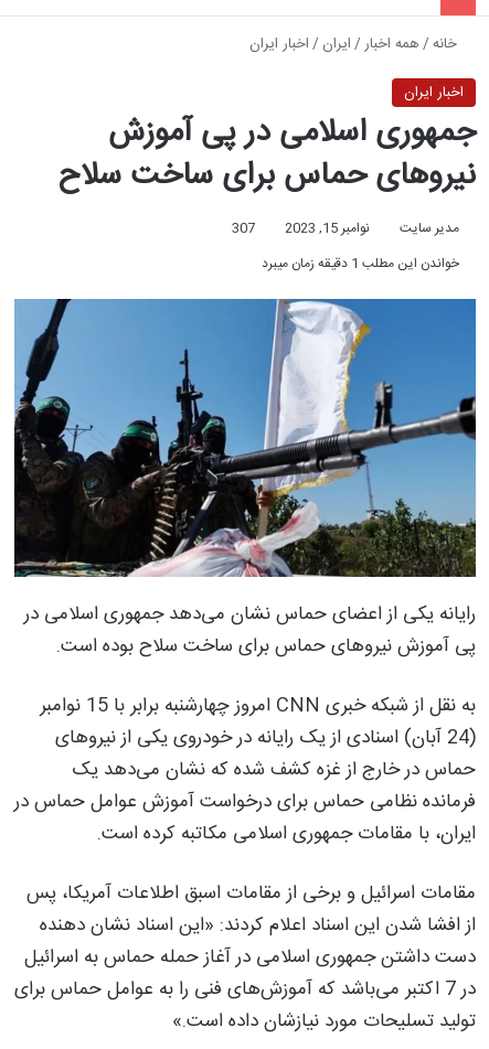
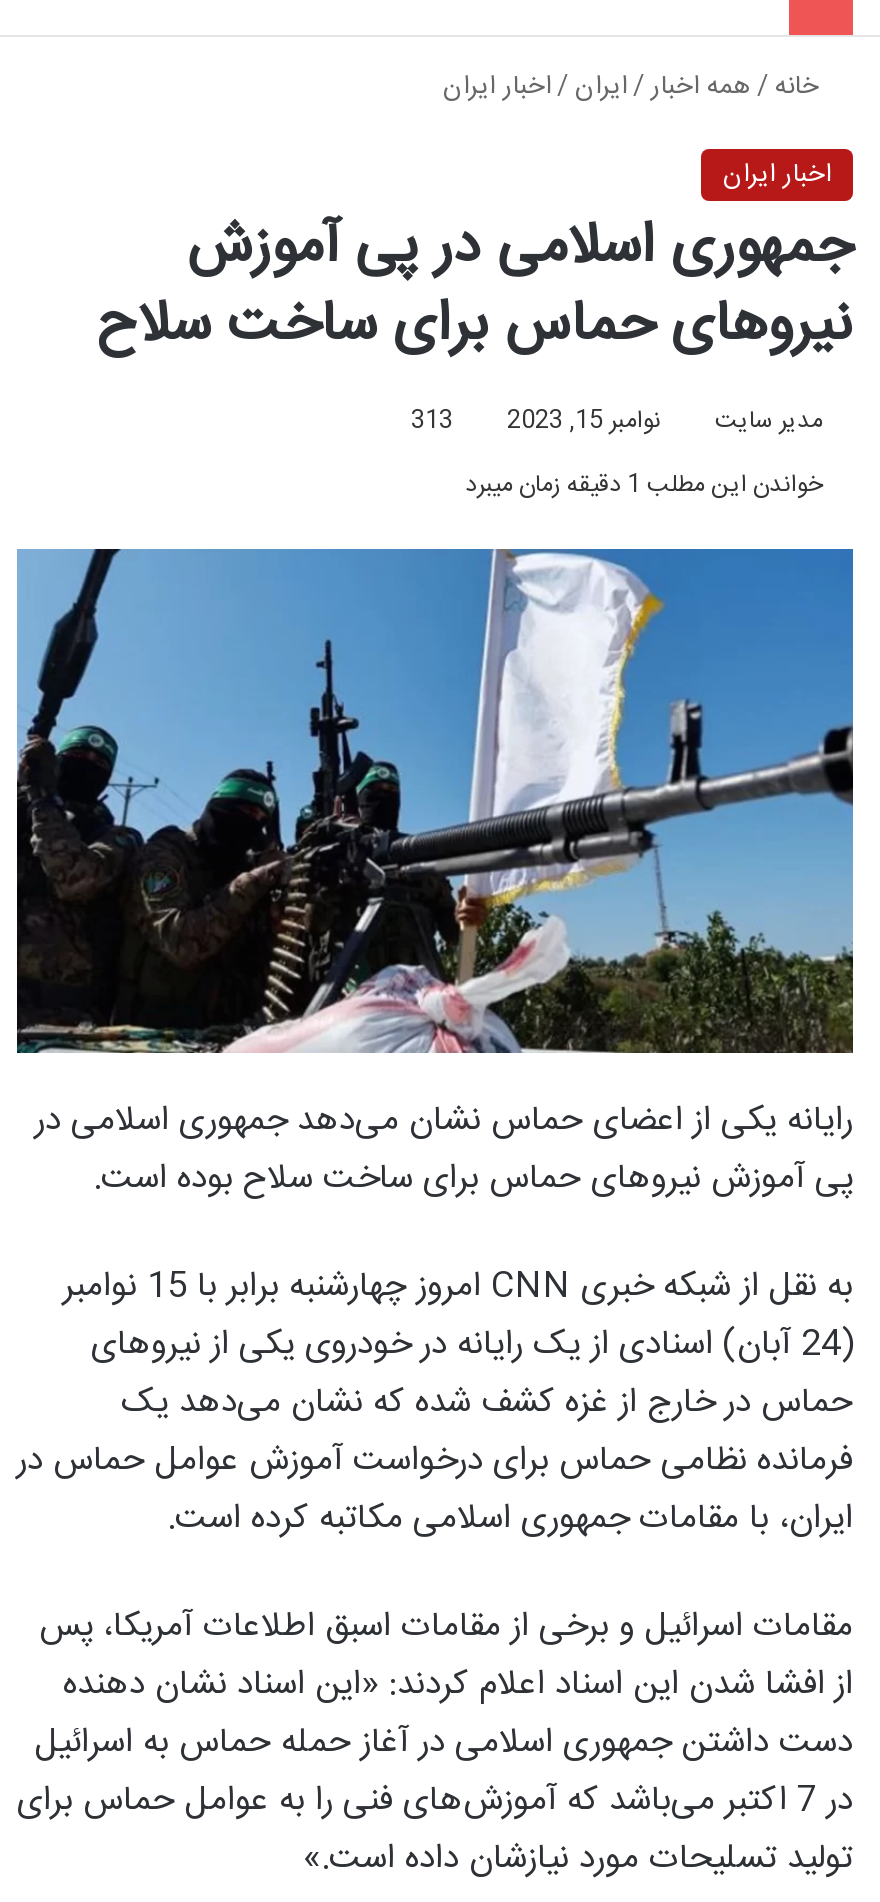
- 307
+ 313
